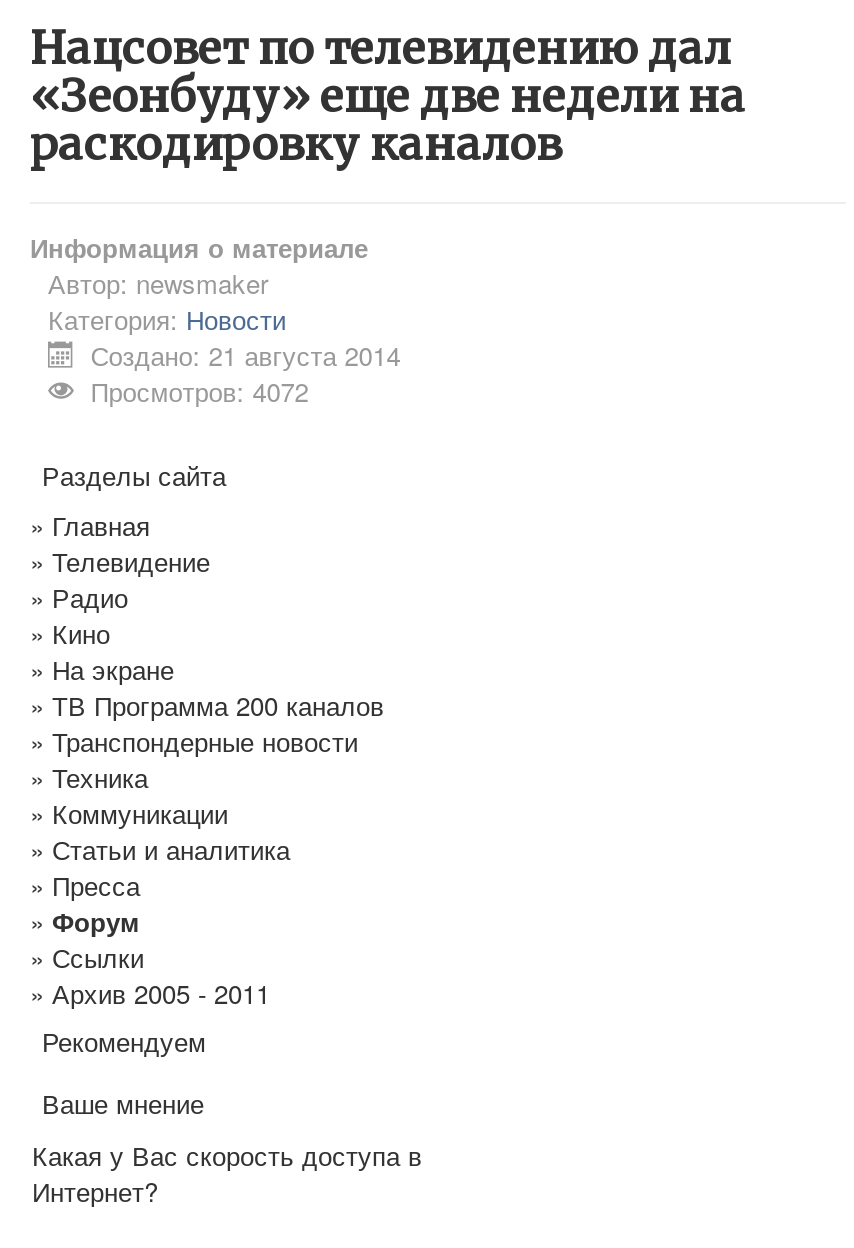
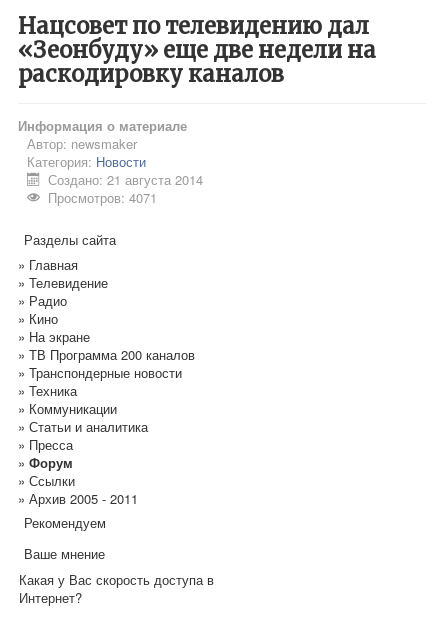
- Просмотров: 4072
+ Просмотров: 4071
